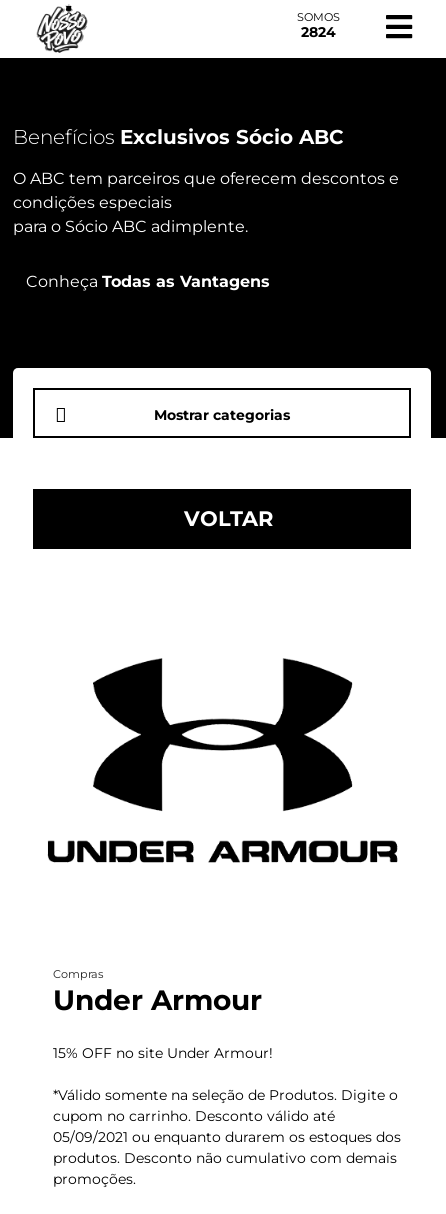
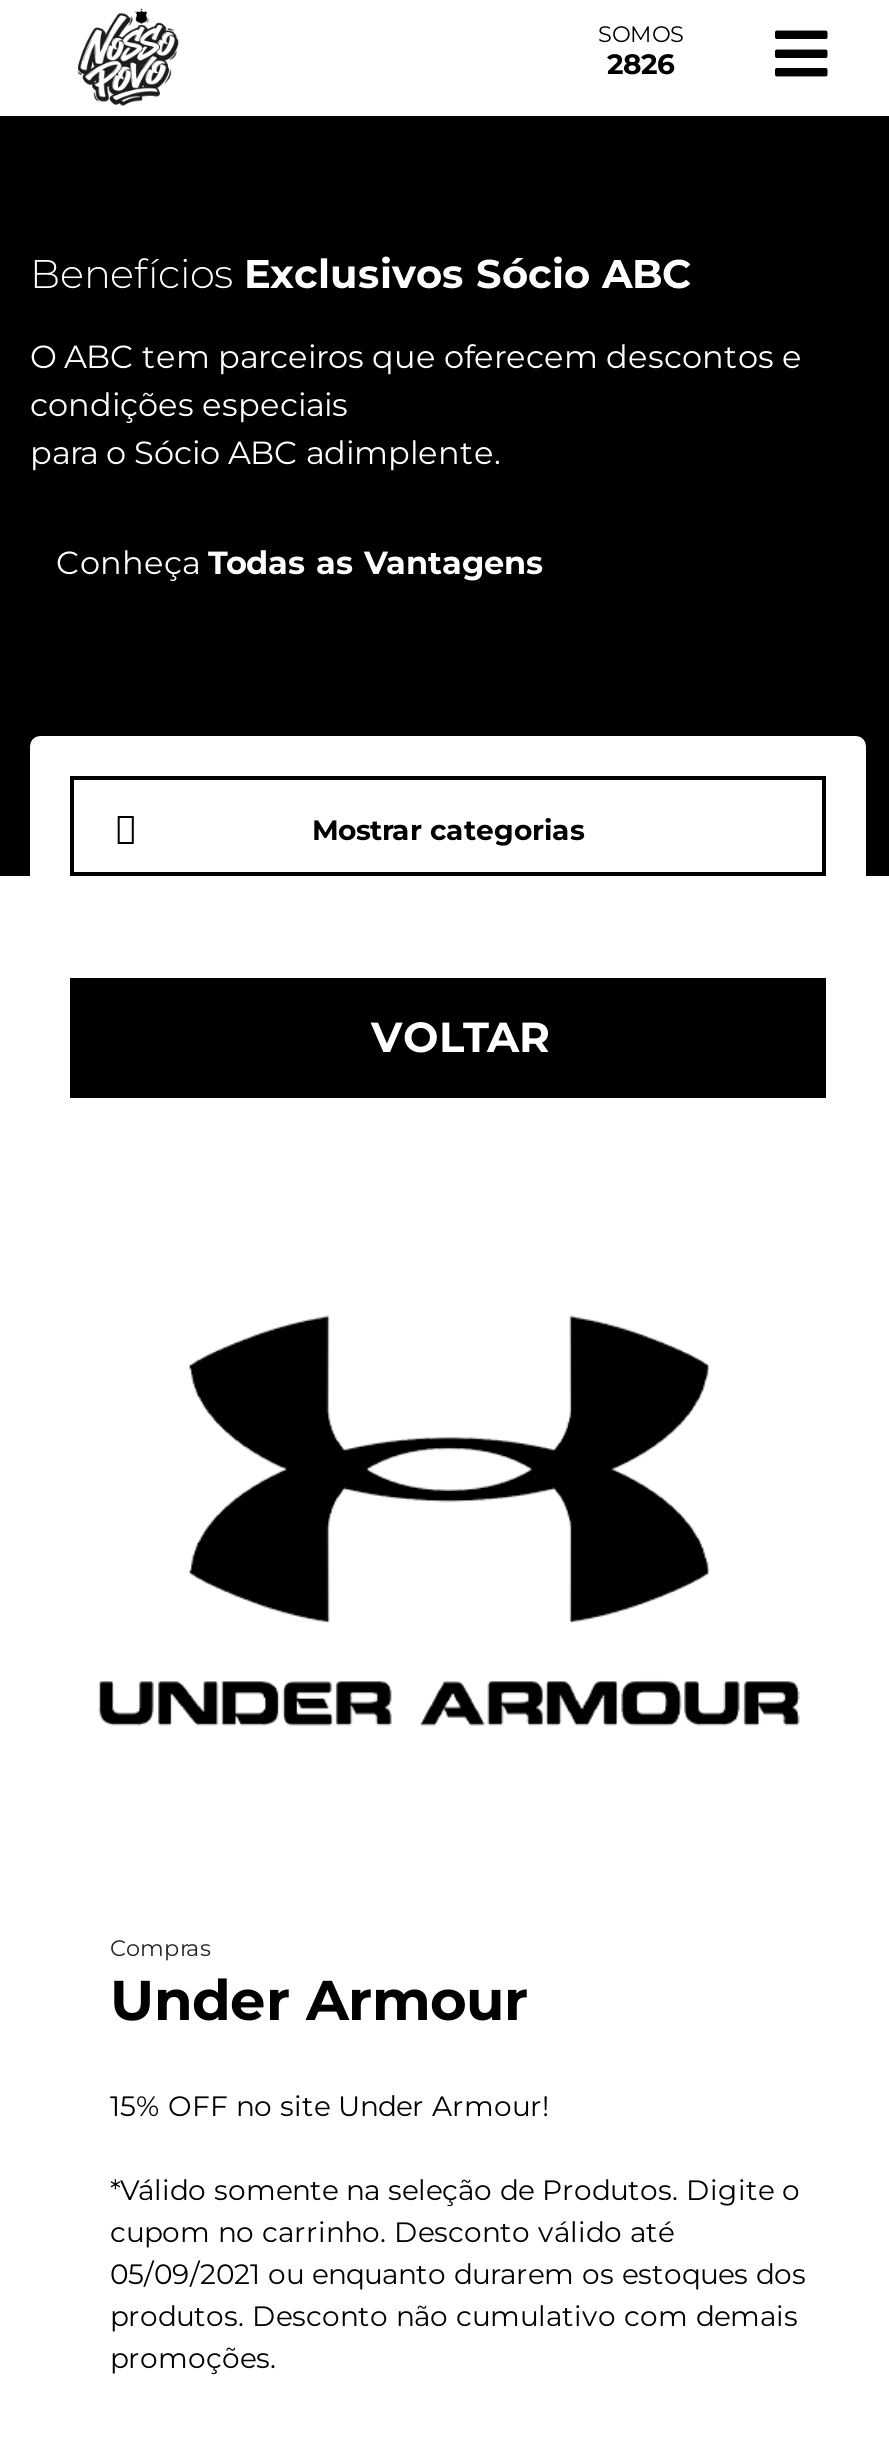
- 2824
+ 2826
